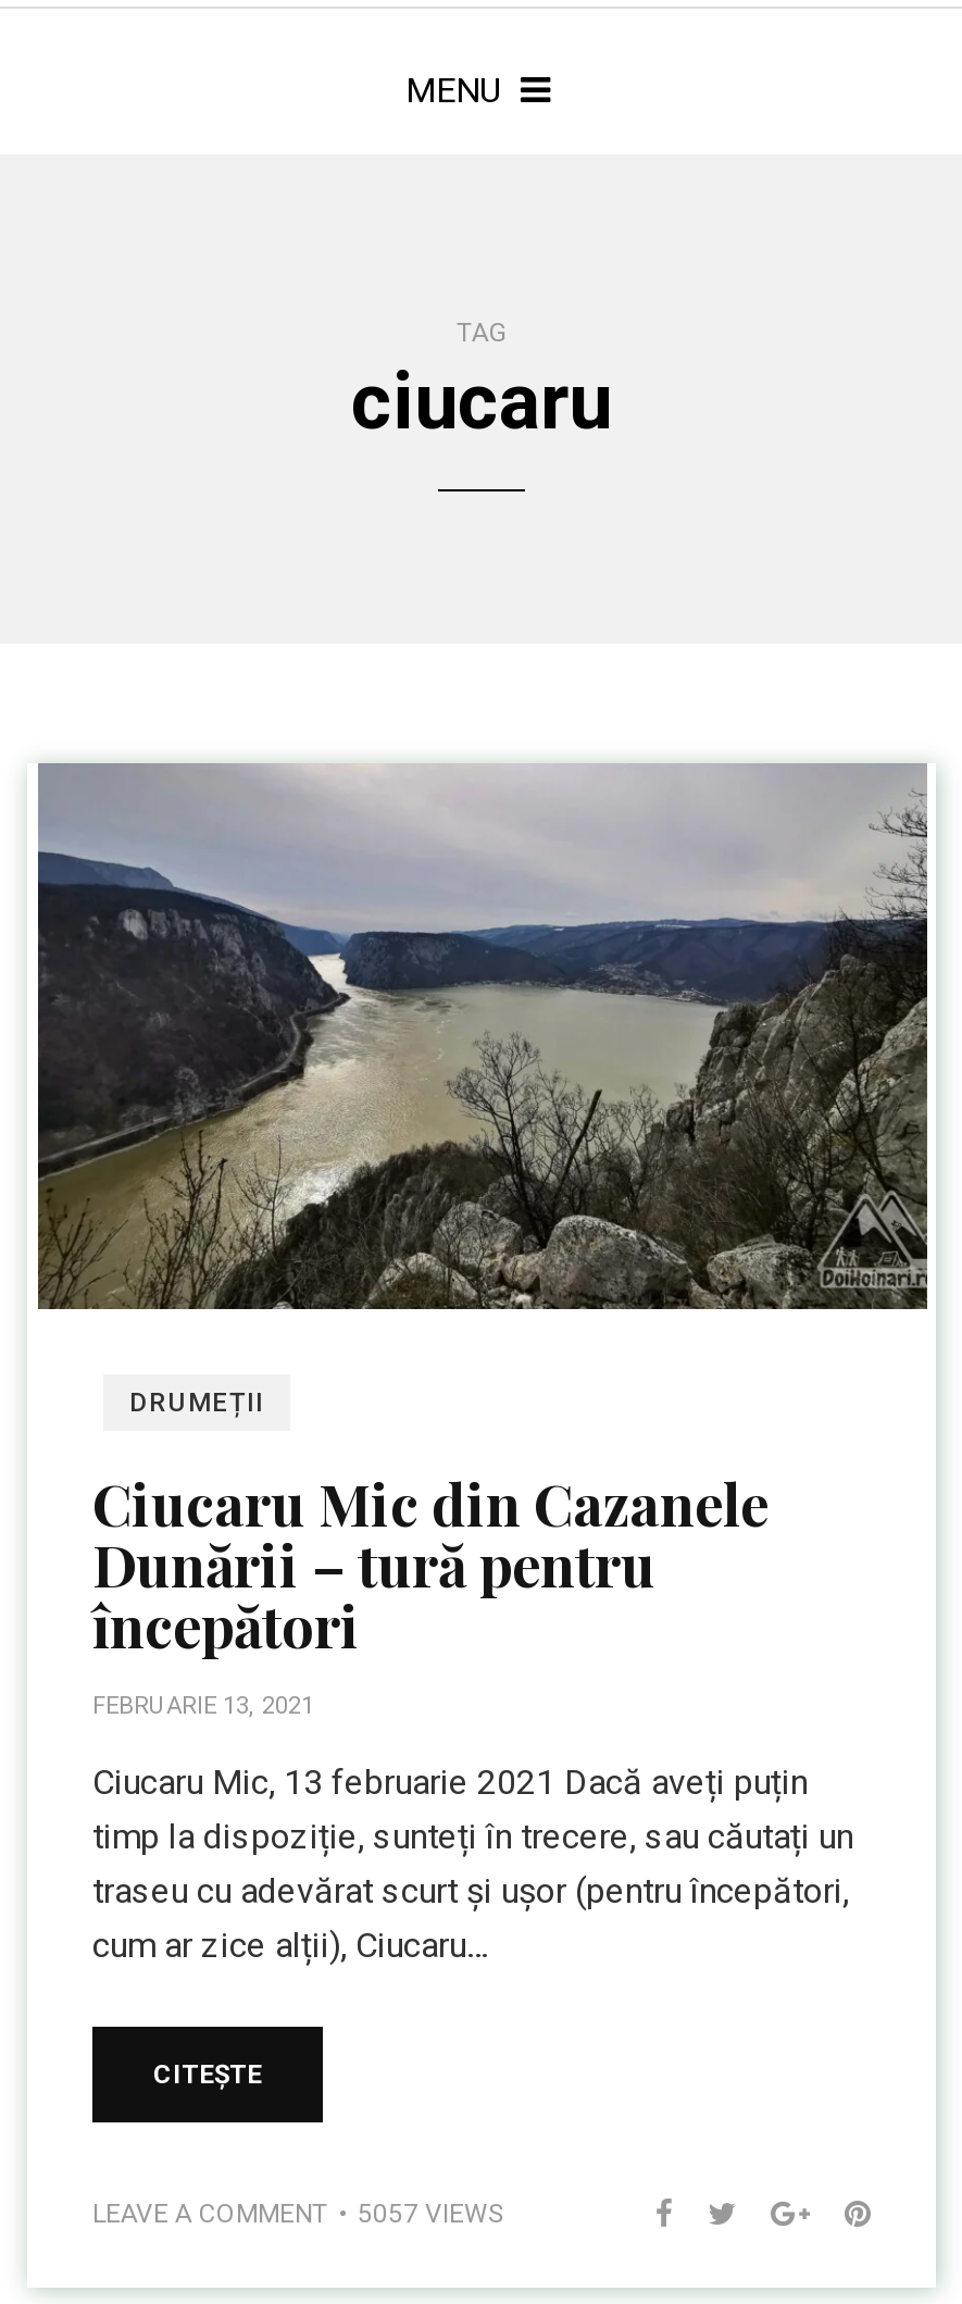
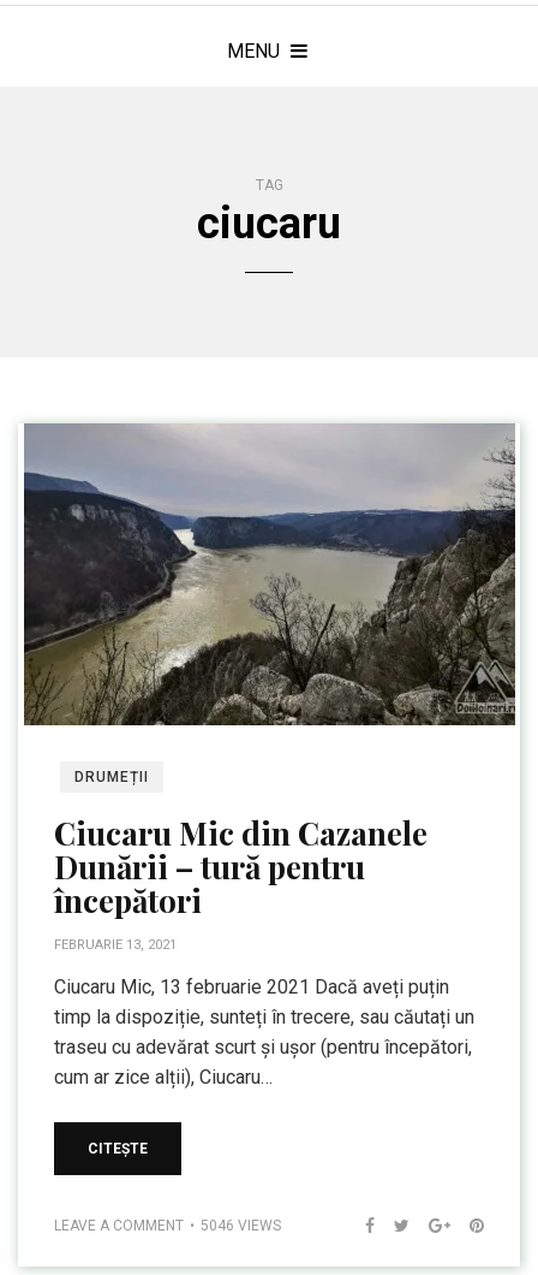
- LEAVE A COMMENT 5057 VIEWS
+ LEAVE A COMMENT 5046 VIEWS
